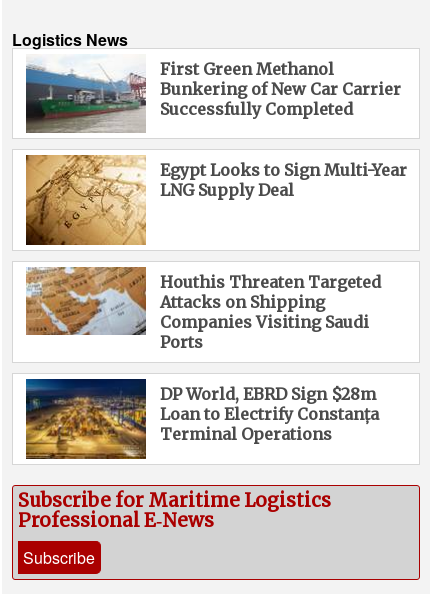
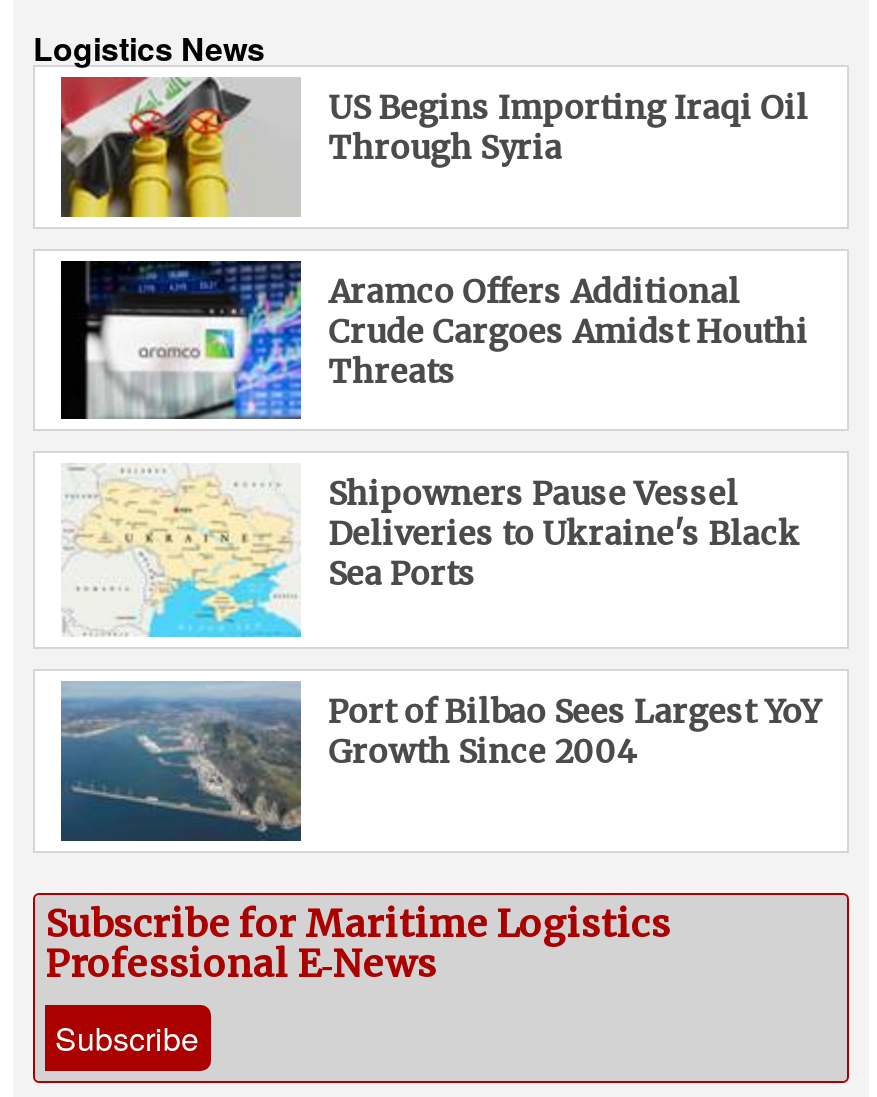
- [image]
- First Green Methanol
- Bunkering of New Car Carrier
- Successfully Completed
+ [image]
+ US Begins Importing Iraqi Oil
+ Through Syria

- [image]
- Egypt Looks to Sign Multi-Year
- LNG Supply Deal
+ [image]
+ Aramco Offers Additional
+ Crude Cargoes Amidst Houthi
+ Threats

- [image]
- Houthis Threaten Targeted
- Attacks on Shipping
- Companies Visiting Saudi
- Ports
+ [image]
+ Shipowners Pause Vessel
+ Deliveries to Ukraine's Black
+ Sea Ports

- [image]
- DP World, EBRD Sign $28m
- Loan to Electrify Constanța
- Terminal Operations
+ [image]
+ Port of Bilbao Sees Largest YoY
+ Growth Since 2004
